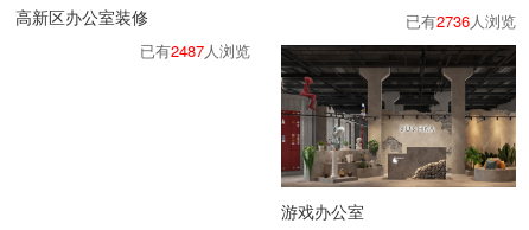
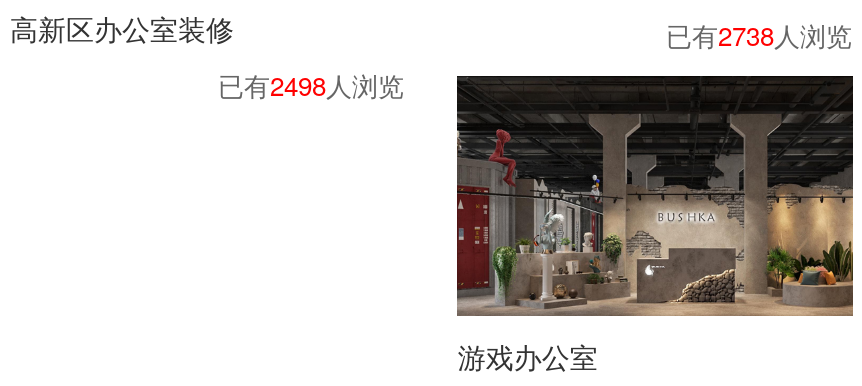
- 已有2736人浏览
+ 已有2738人浏览

- 已有2487人浏览
+ 已有2498人浏览
